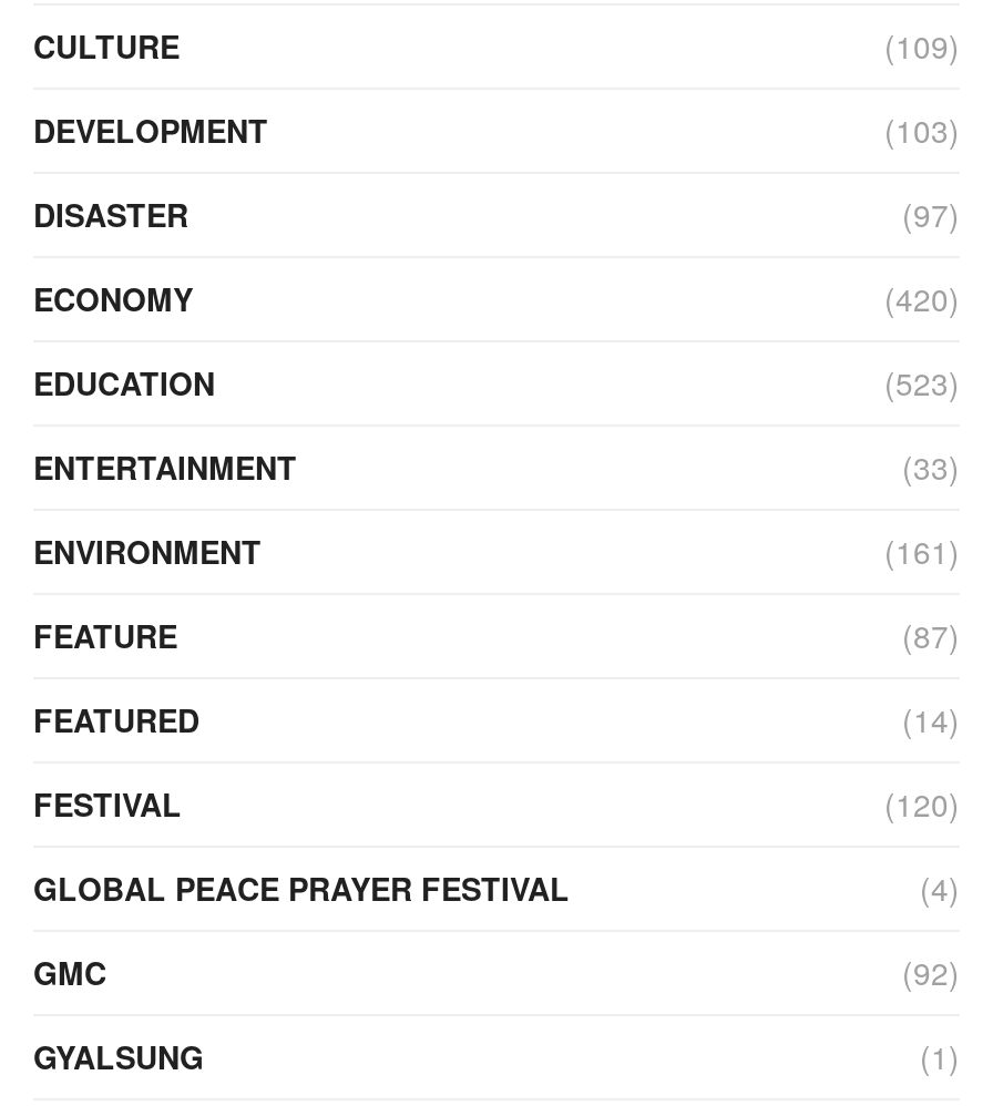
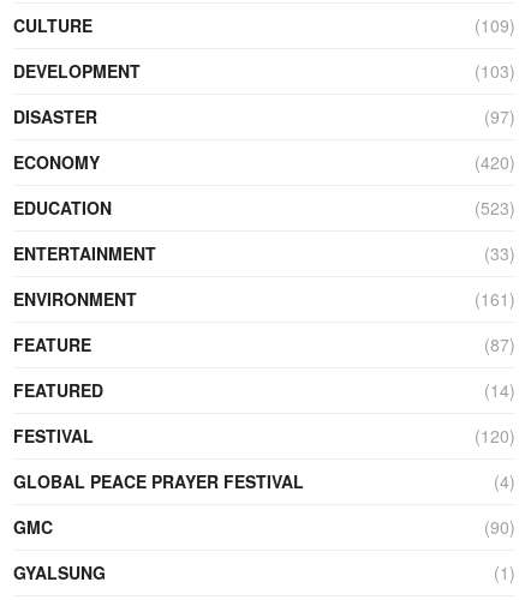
- (92)
+ (90)
